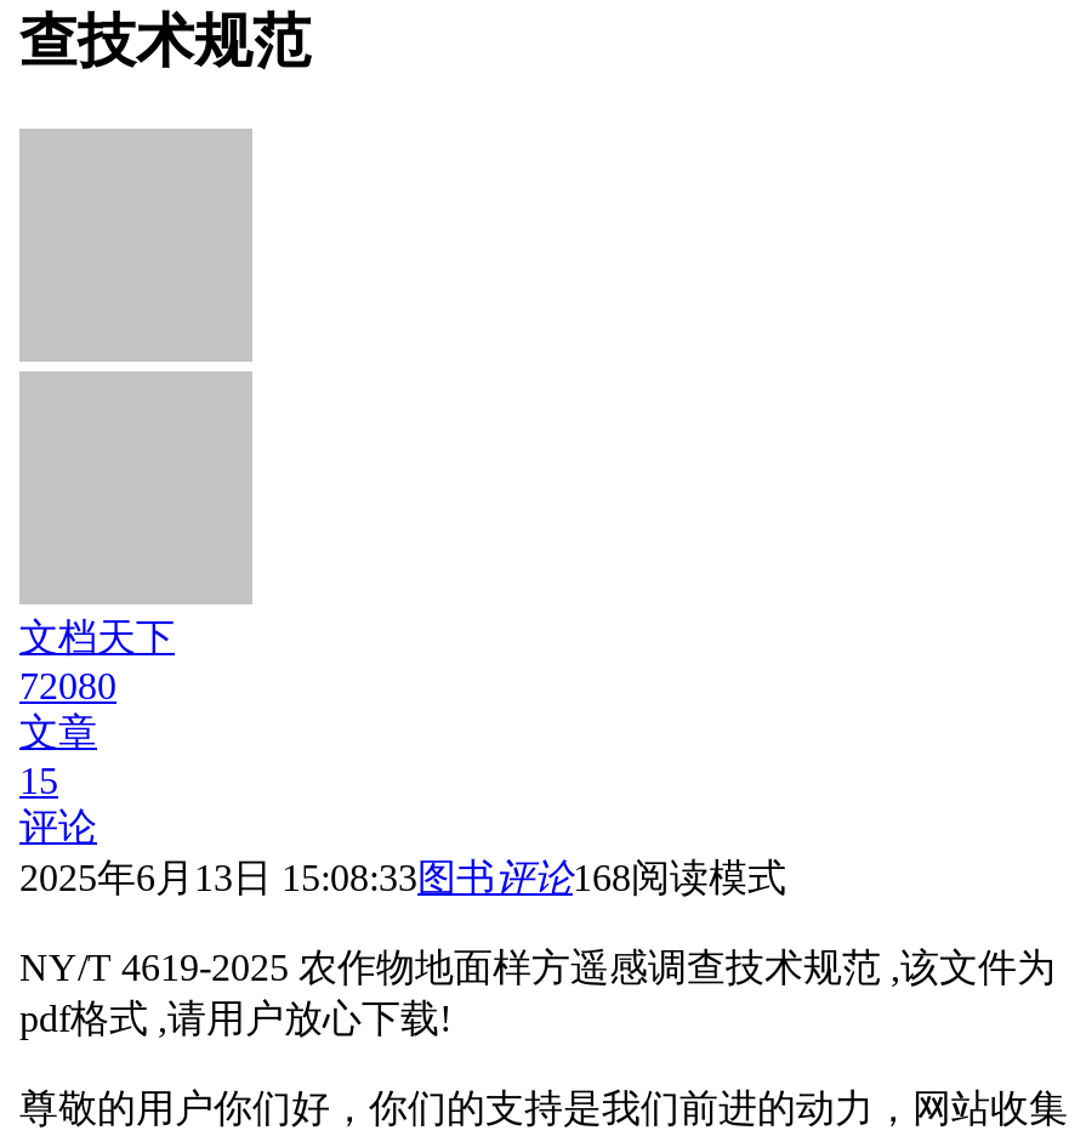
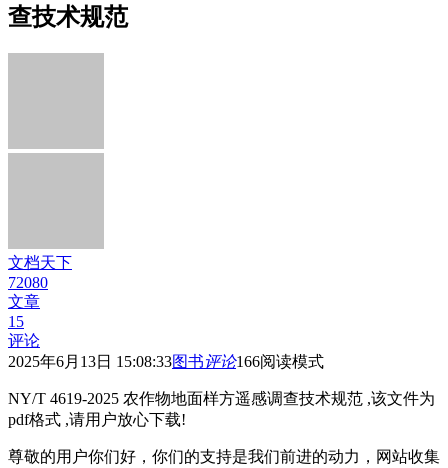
- 2025年6月13日 15:08:33图书评论168阅读模式
+ 2025年6月13日 15:08:33图书评论166阅读模式
